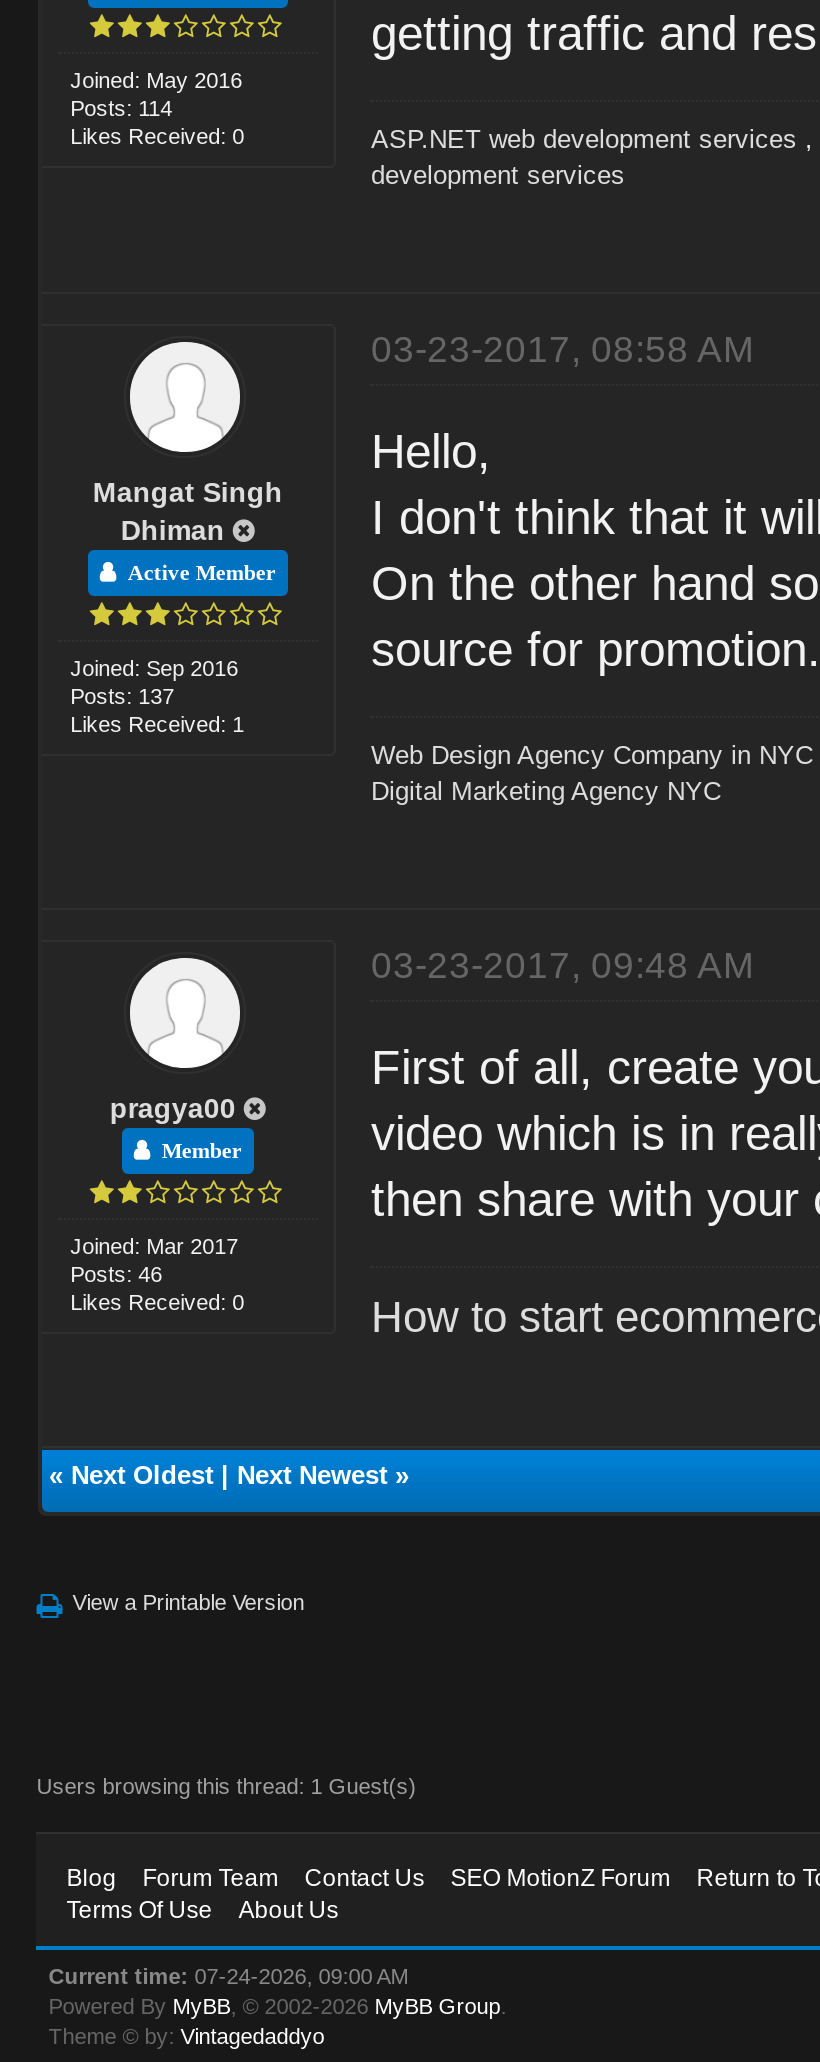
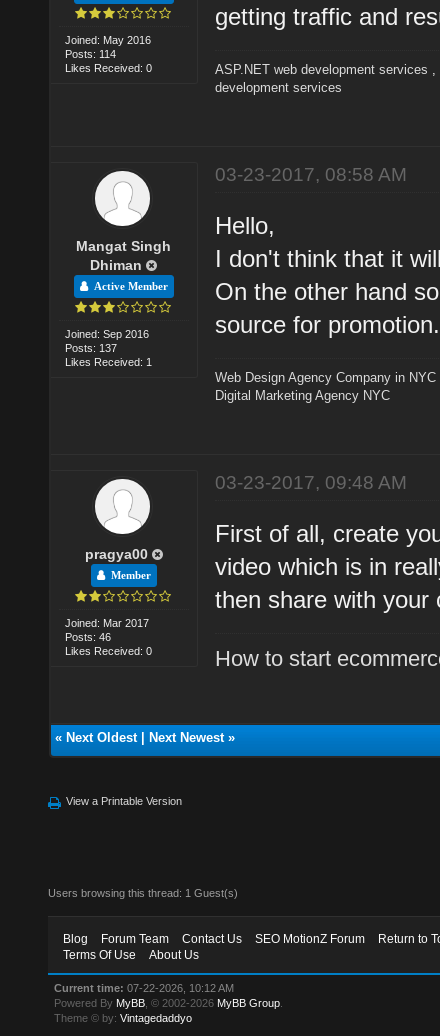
- Current time: 07-24-2026, 09:00 AM
+ Current time: 07-22-2026, 10:12 AM
